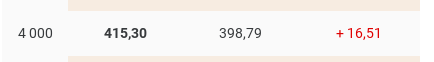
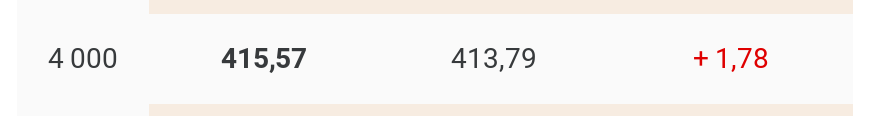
- 415,30
+ 415,57

- 398,79
+ 413,79

- + 16,51
+ + 1,78
